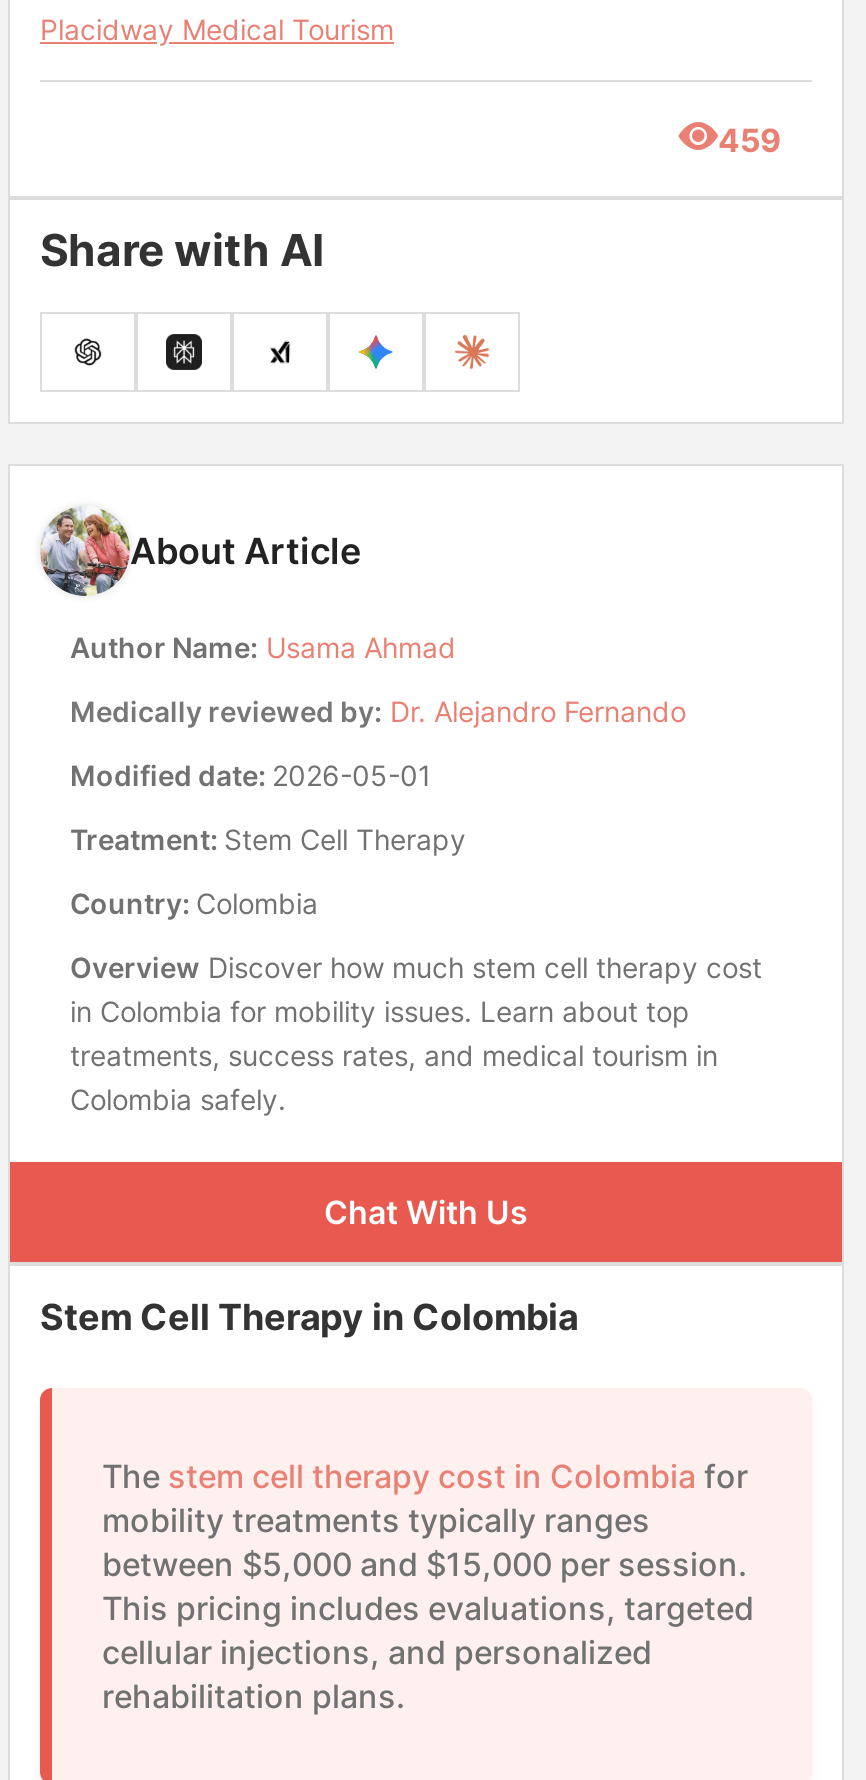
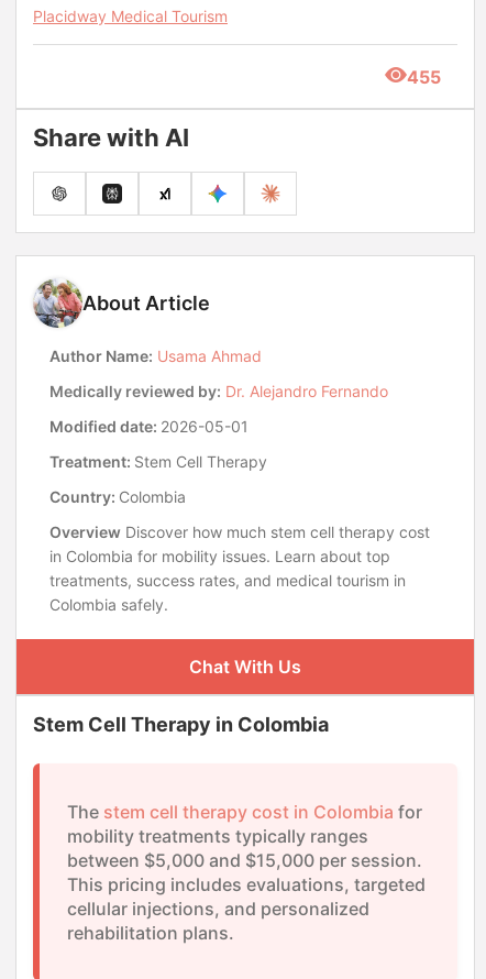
- 459
+ 455
